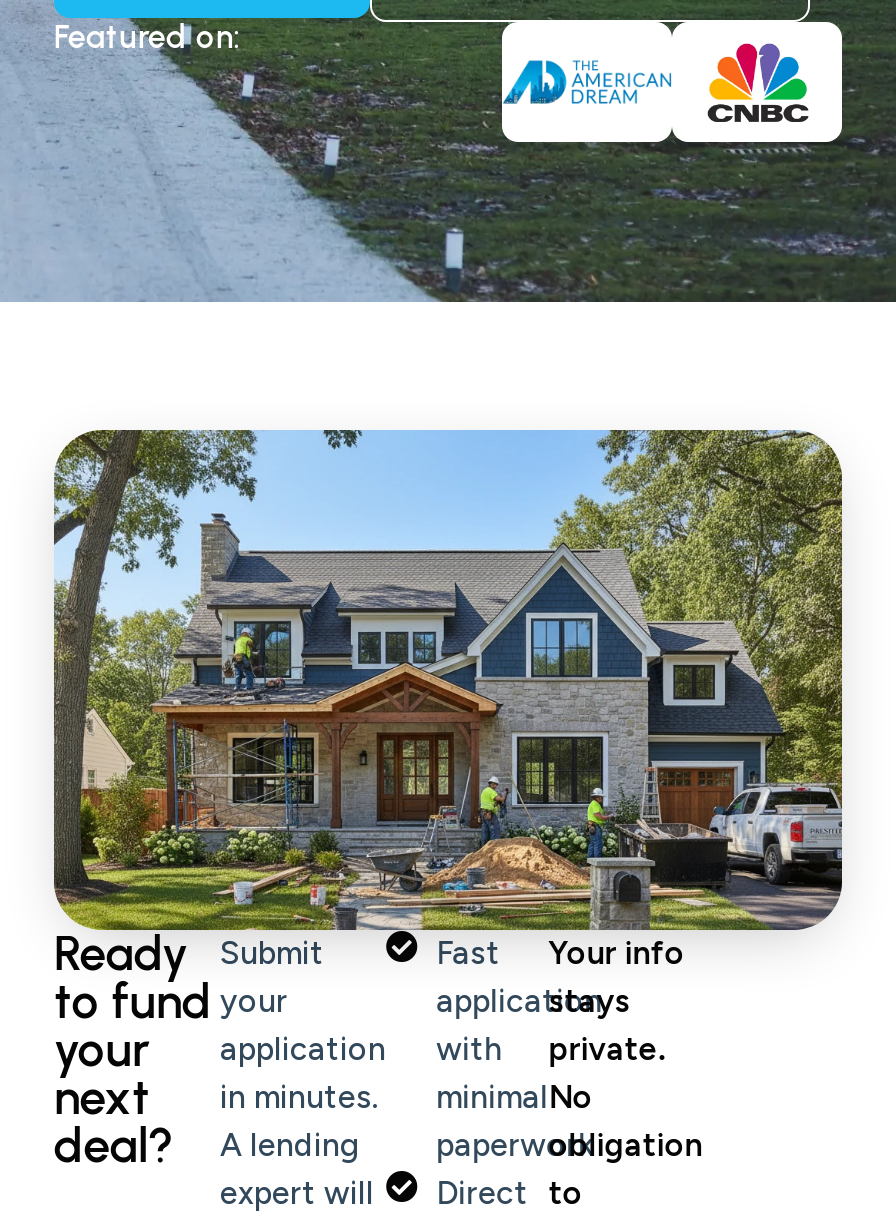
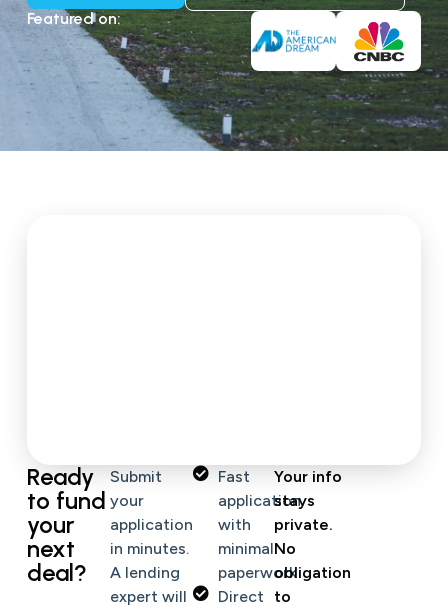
- [image]
